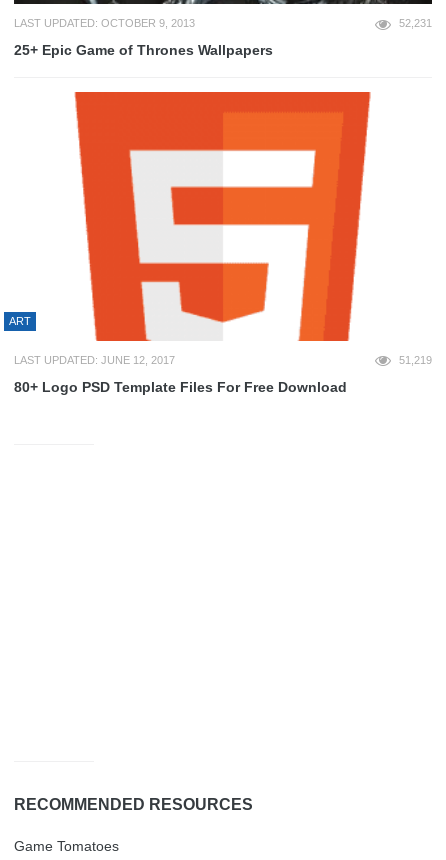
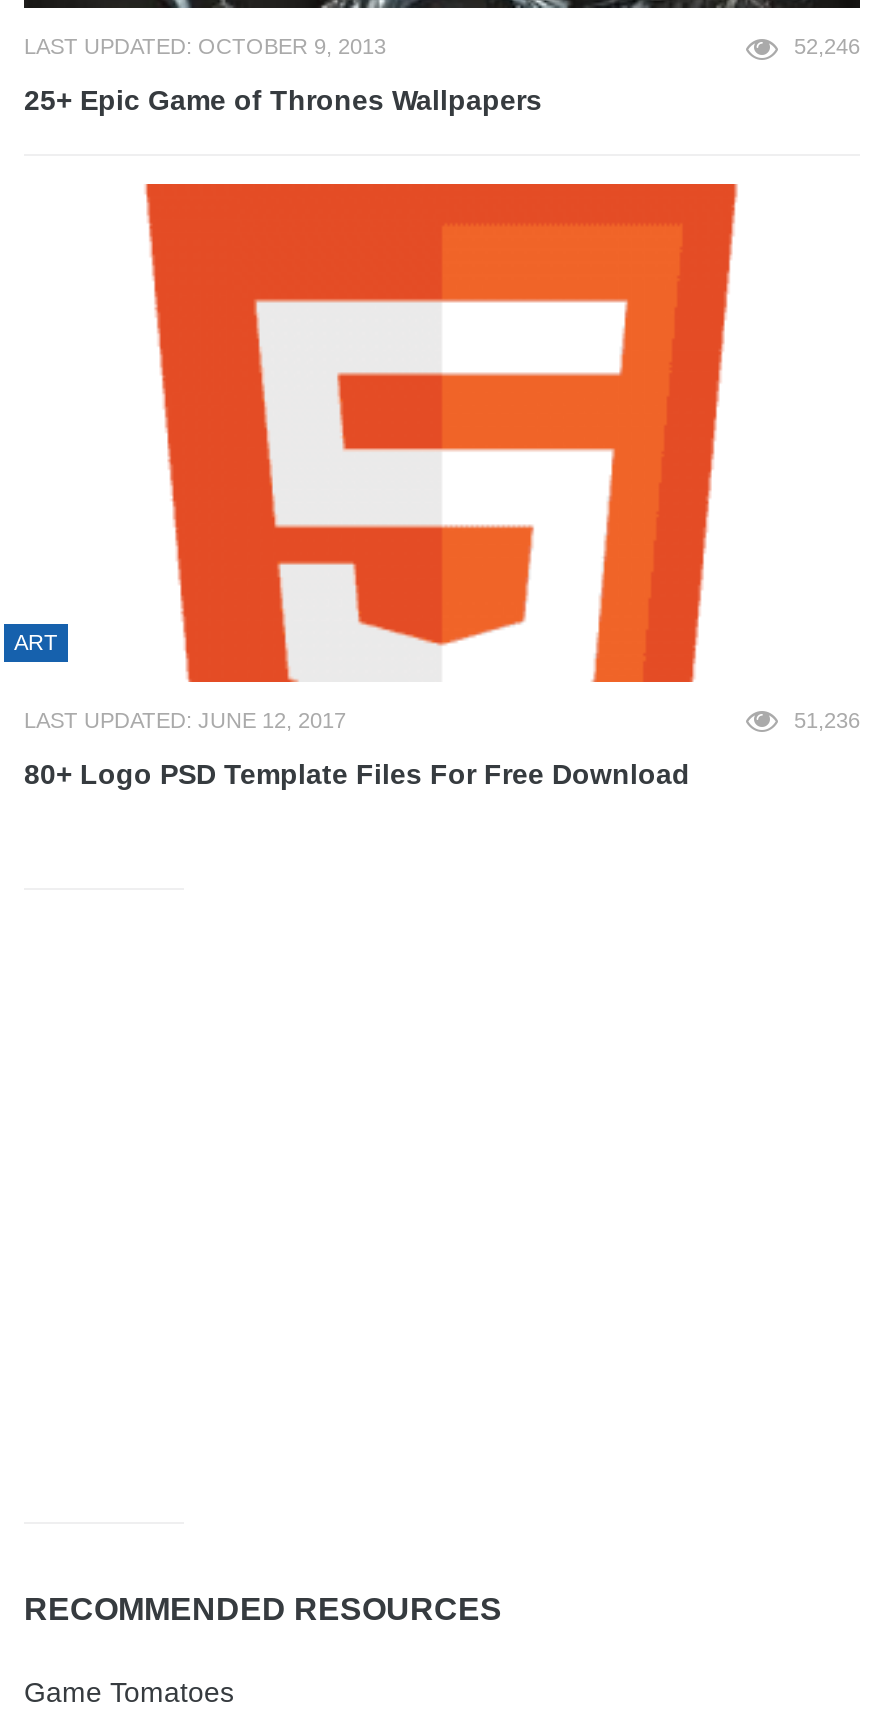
- 52,231
+ 52,246

- 51,219
+ 51,236
